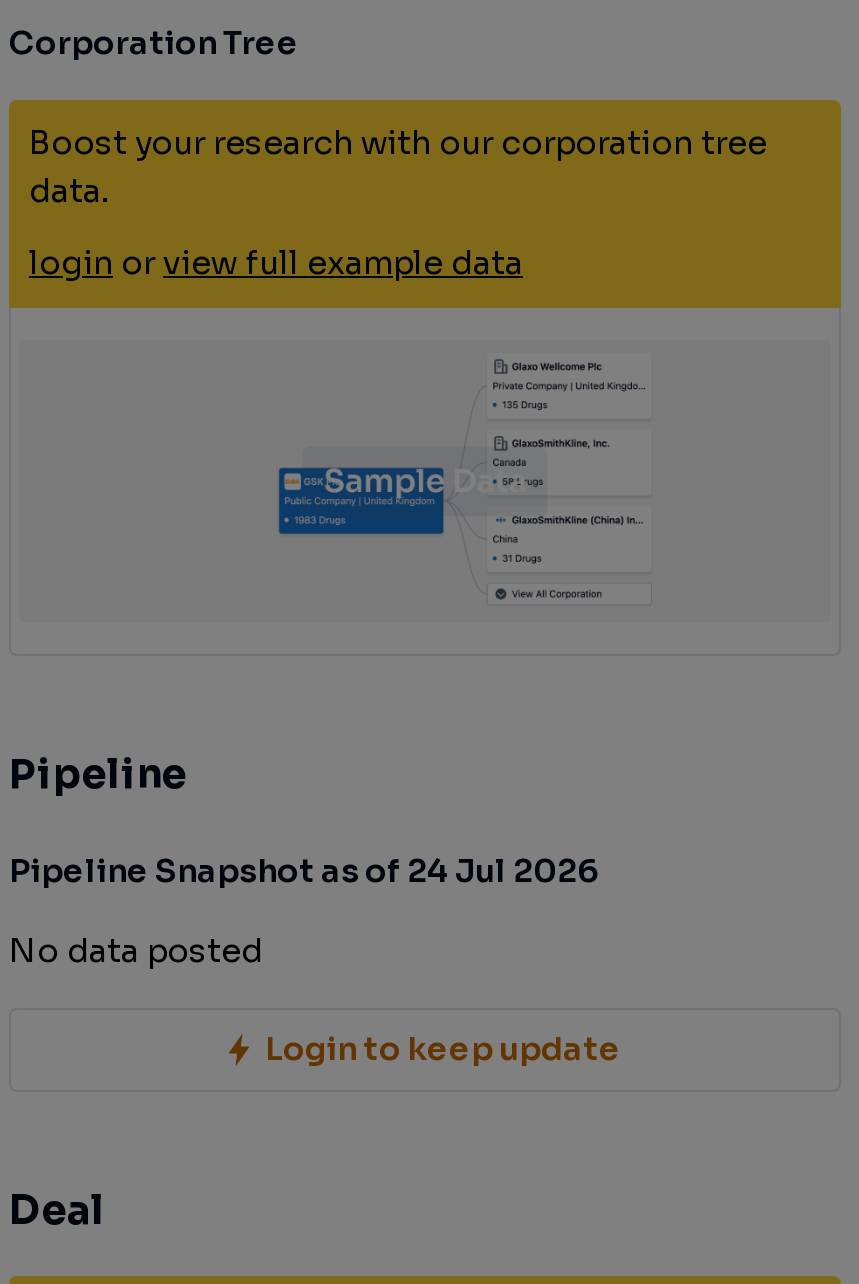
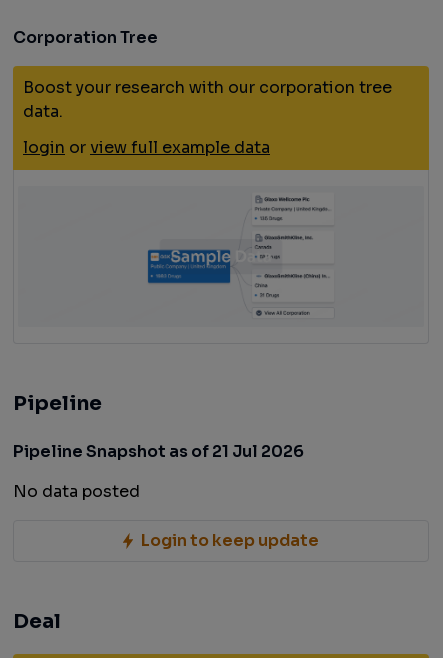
- Pipeline Snapshot as of 24 Jul 2026
+ Pipeline Snapshot as of 21 Jul 2026
